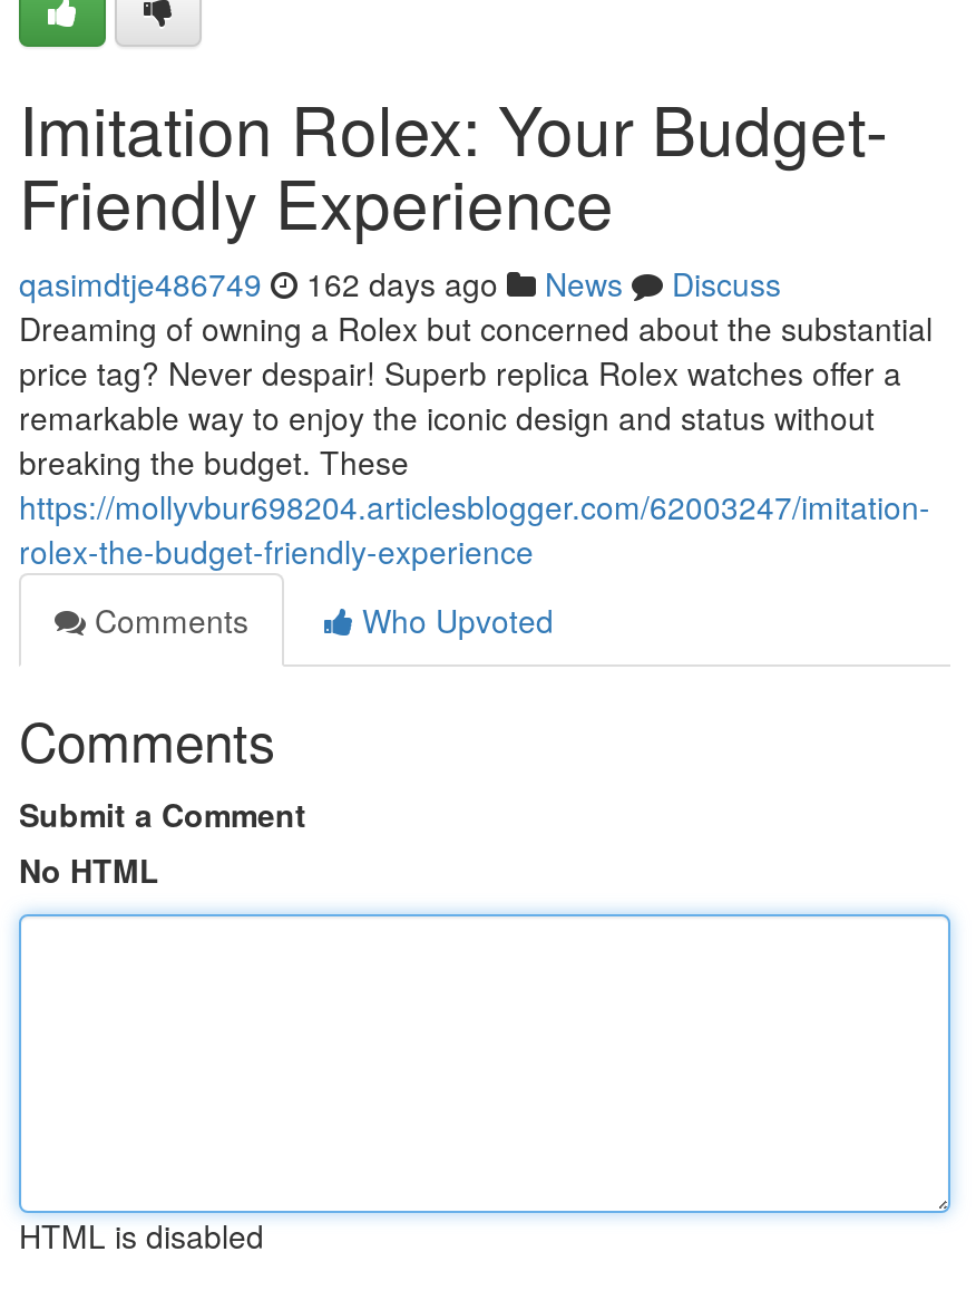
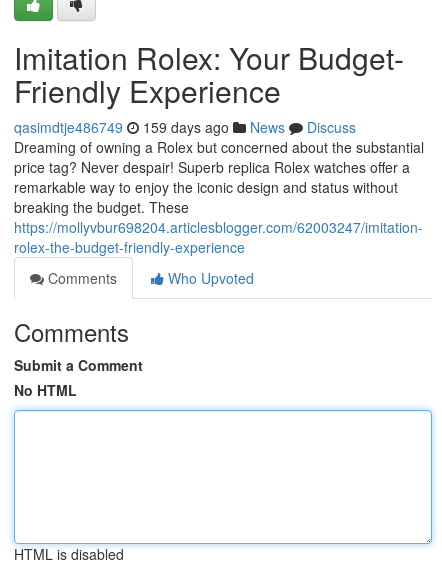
- qasimdtje486749 162 days ago News Discuss
+ qasimdtje486749 159 days ago News Discuss
